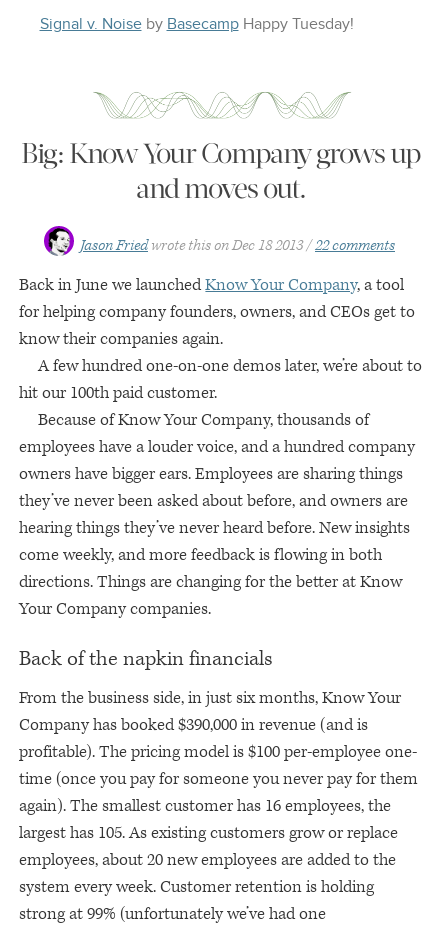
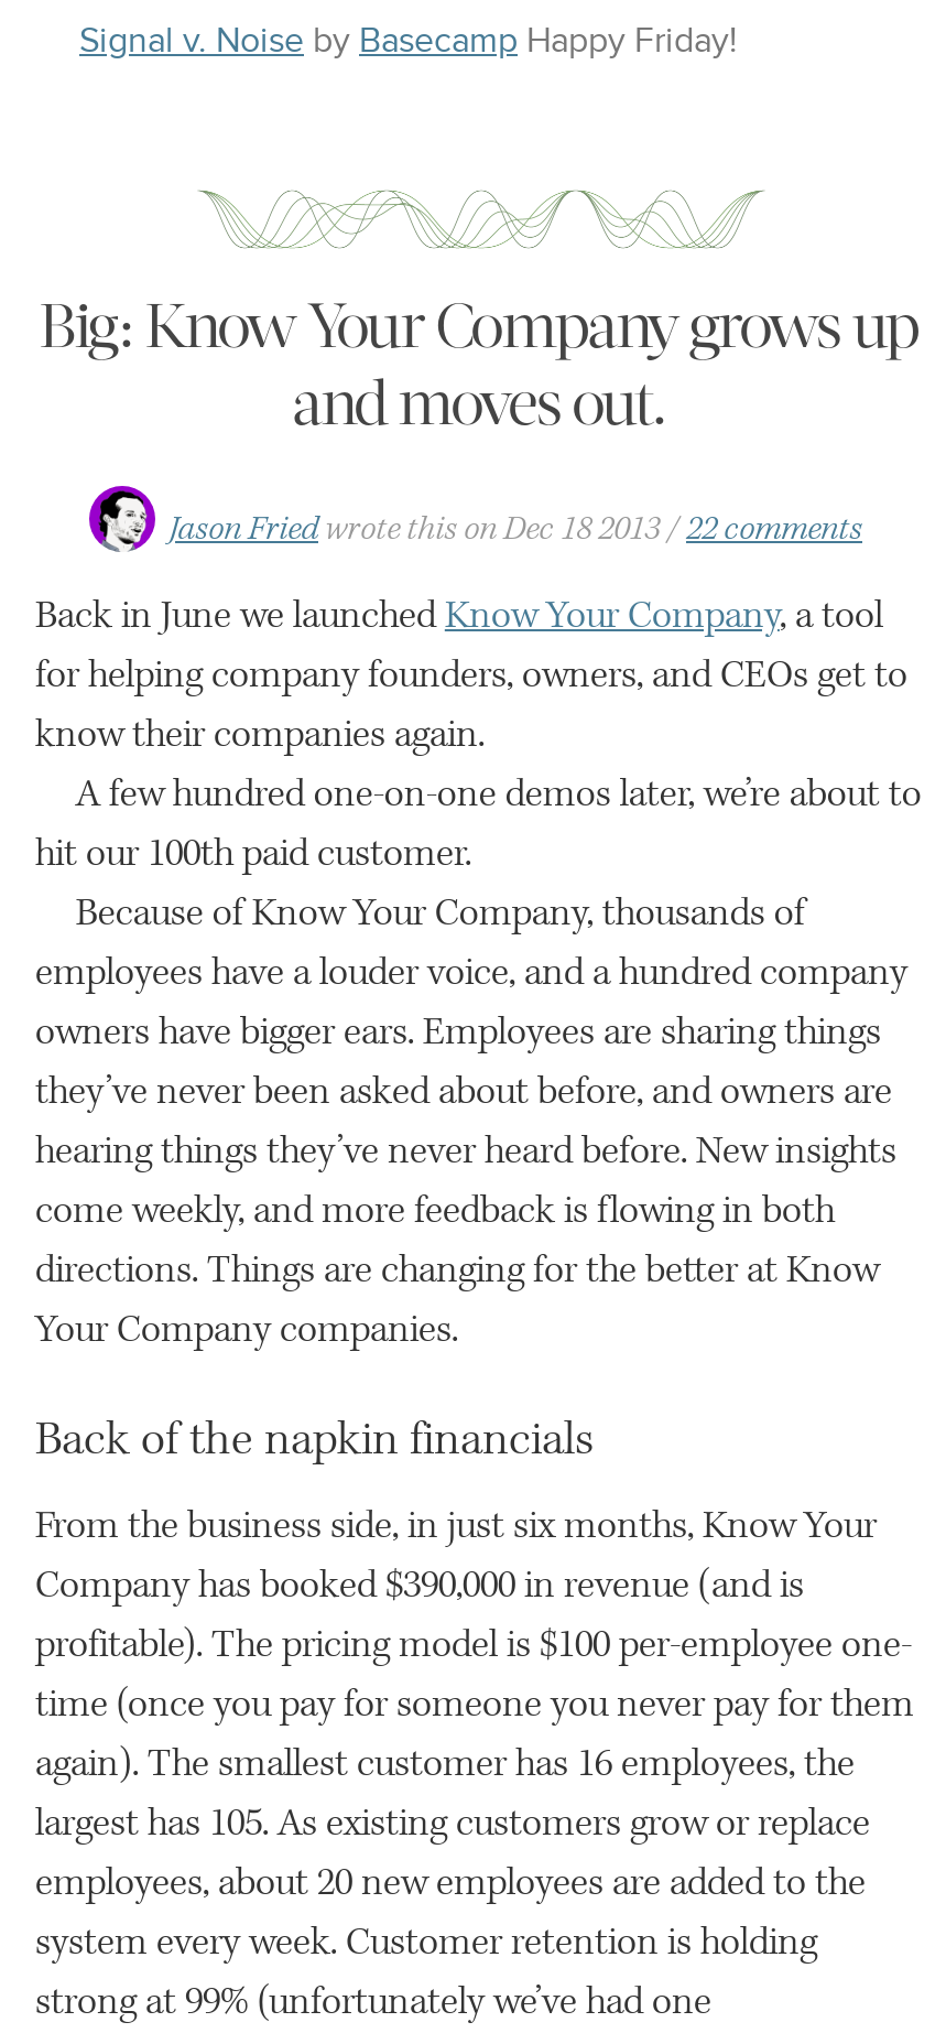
- Signal v. Noise by Basecamp Happy Tuesday!
+ Signal v. Noise by Basecamp Happy Friday!
